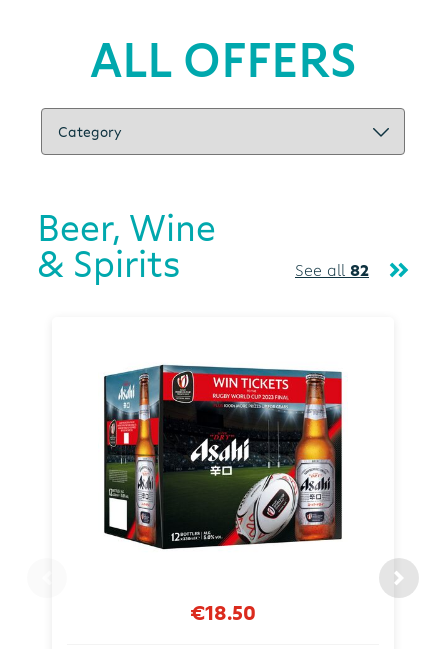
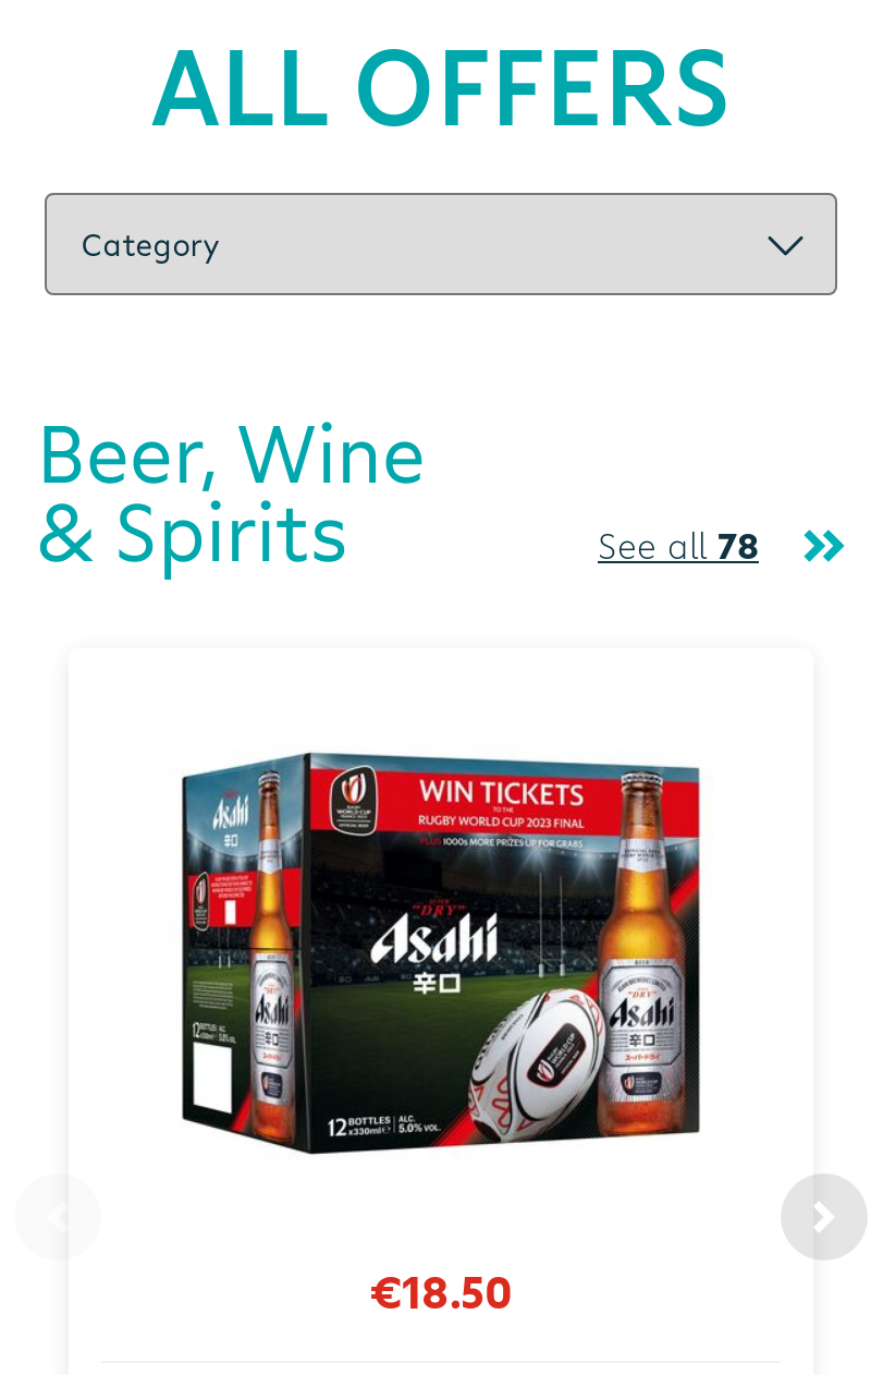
- See all 82
+ See all 78
